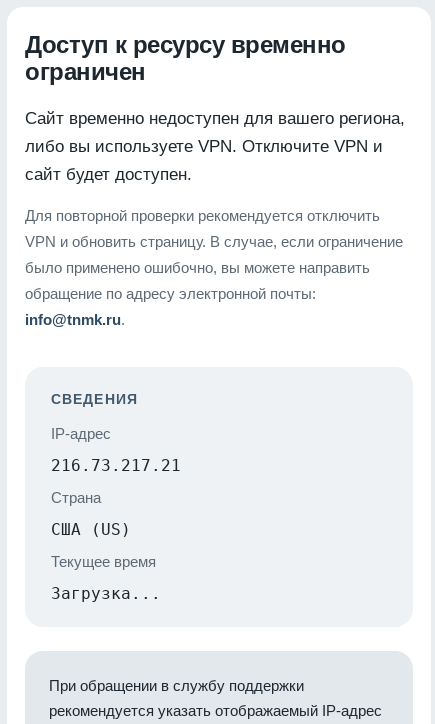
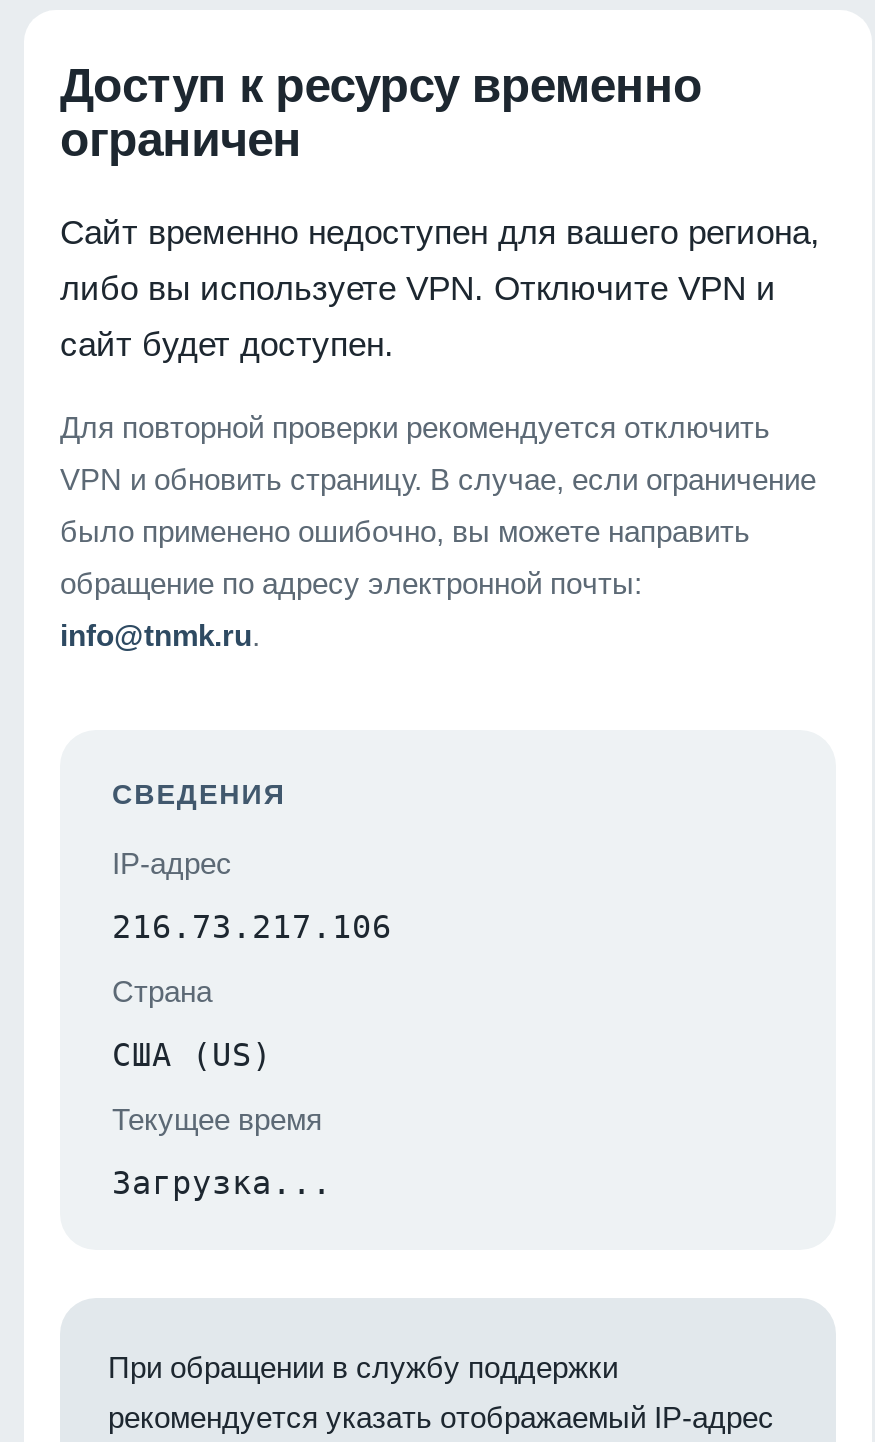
- 216.73.217.21
+ 216.73.217.106
